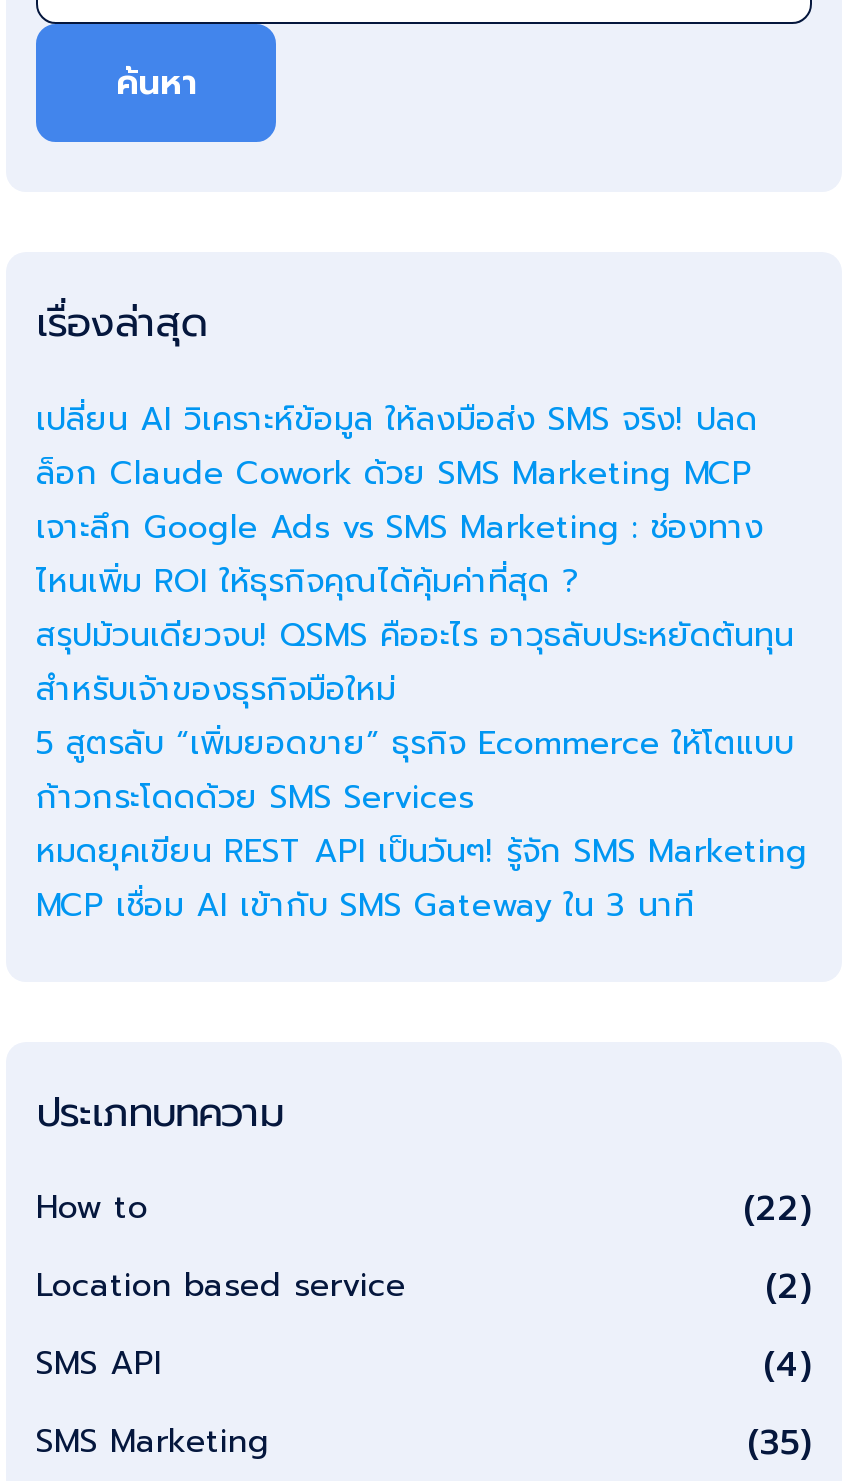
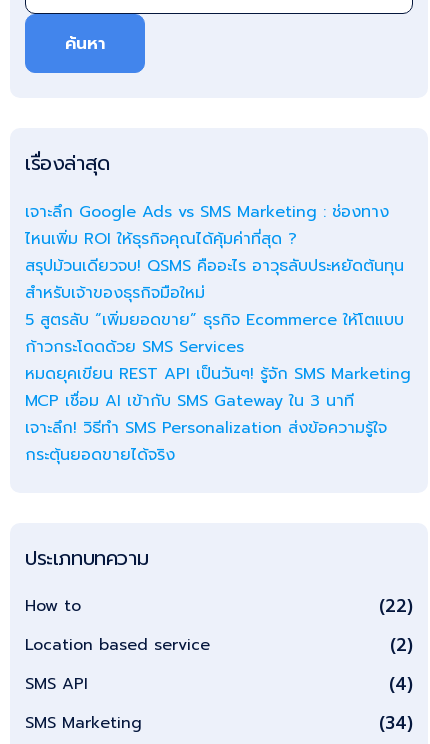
- เปลี่ยน AI วิเคราะห์ข้อมูล ให้ลงมือส่ง SMS จริง! ปลด
- ล็อก Claude Cowork ด้วย SMS Marketing MCP

moved up: เจาะลึก Google Ads vs SMS Marketing : ช่องทาง | ไหนเพิ่ม ROI ให้ธุรกิจคุณได้คุ้มค่าที่สุด ? | สรุปม้วนเดียวจบ! QSMS คืออะไร อาวุธลับประหยัดต้นทุน | สำหรับเจ้าของธุรกิจมือใหม่ | 5 สูตรลับ “เพิ่มยอดขาย” ธุรกิจ Ecommerce ให้โตแบบ | ก้าวกระโดดด้วย SMS Services | หมดยุคเขียน REST API เป็นวันๆ! รู้จัก SMS Marketing | MCP เชื่อม AI เข้ากับ SMS Gateway ใน 3 นาที

+ เจาะลึก! วิธีทำ SMS Personalization ส่งข้อความรู้ใจ
+ กระตุ้นยอดขายได้จริง

- (35)
+ (34)
